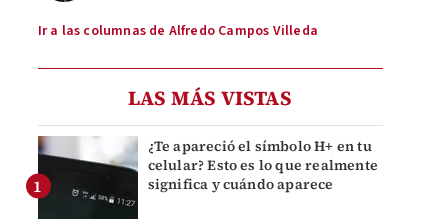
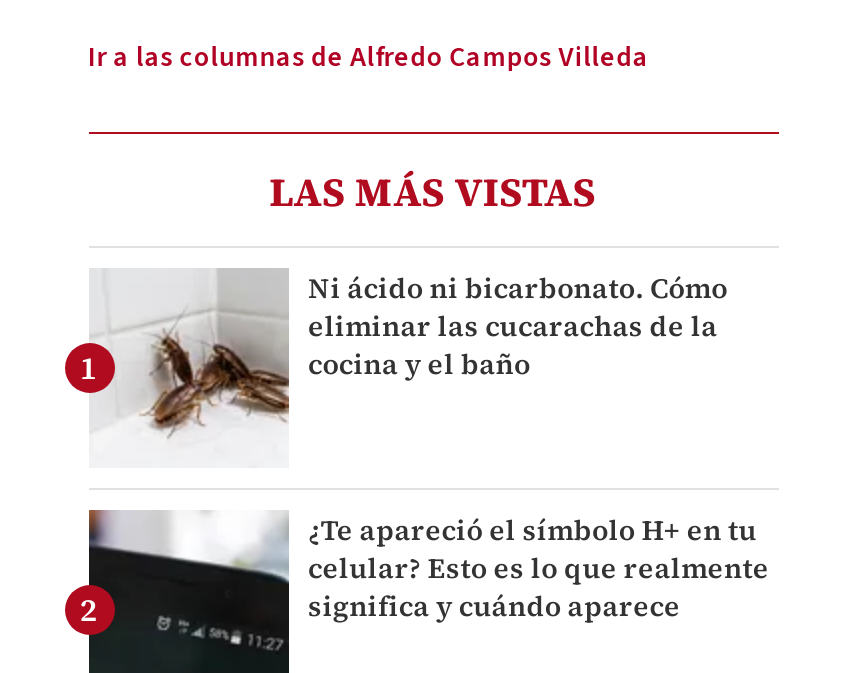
+ [image]
+ Ni ácido ni bicarbonato. Cómo
+ eliminar las cucarachas de la
+ cocina y el baño
